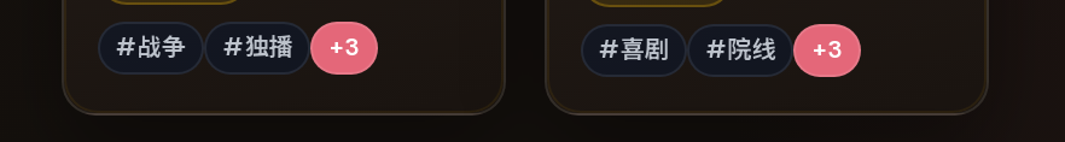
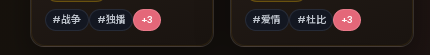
- #喜剧
- #院线
+ #爱情
+ #杜比
